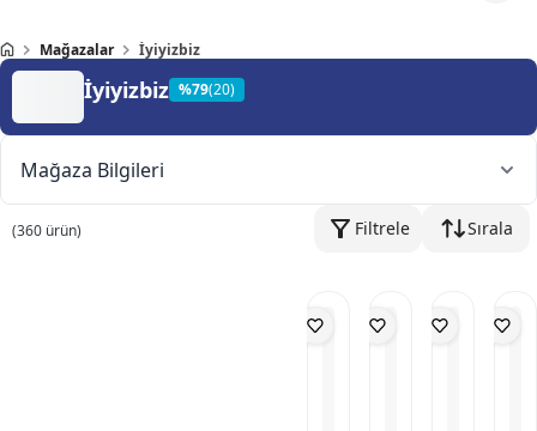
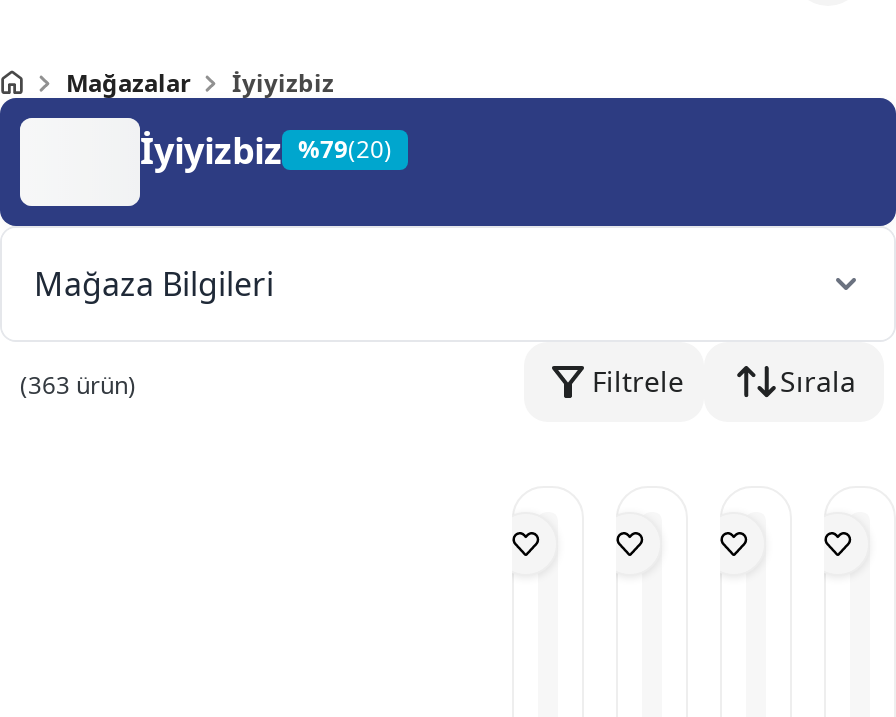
- (360 ürün)
+ (363 ürün)
